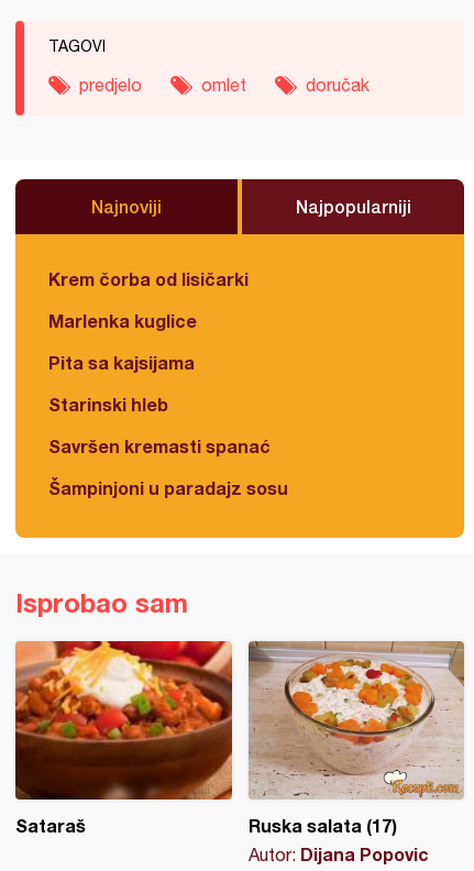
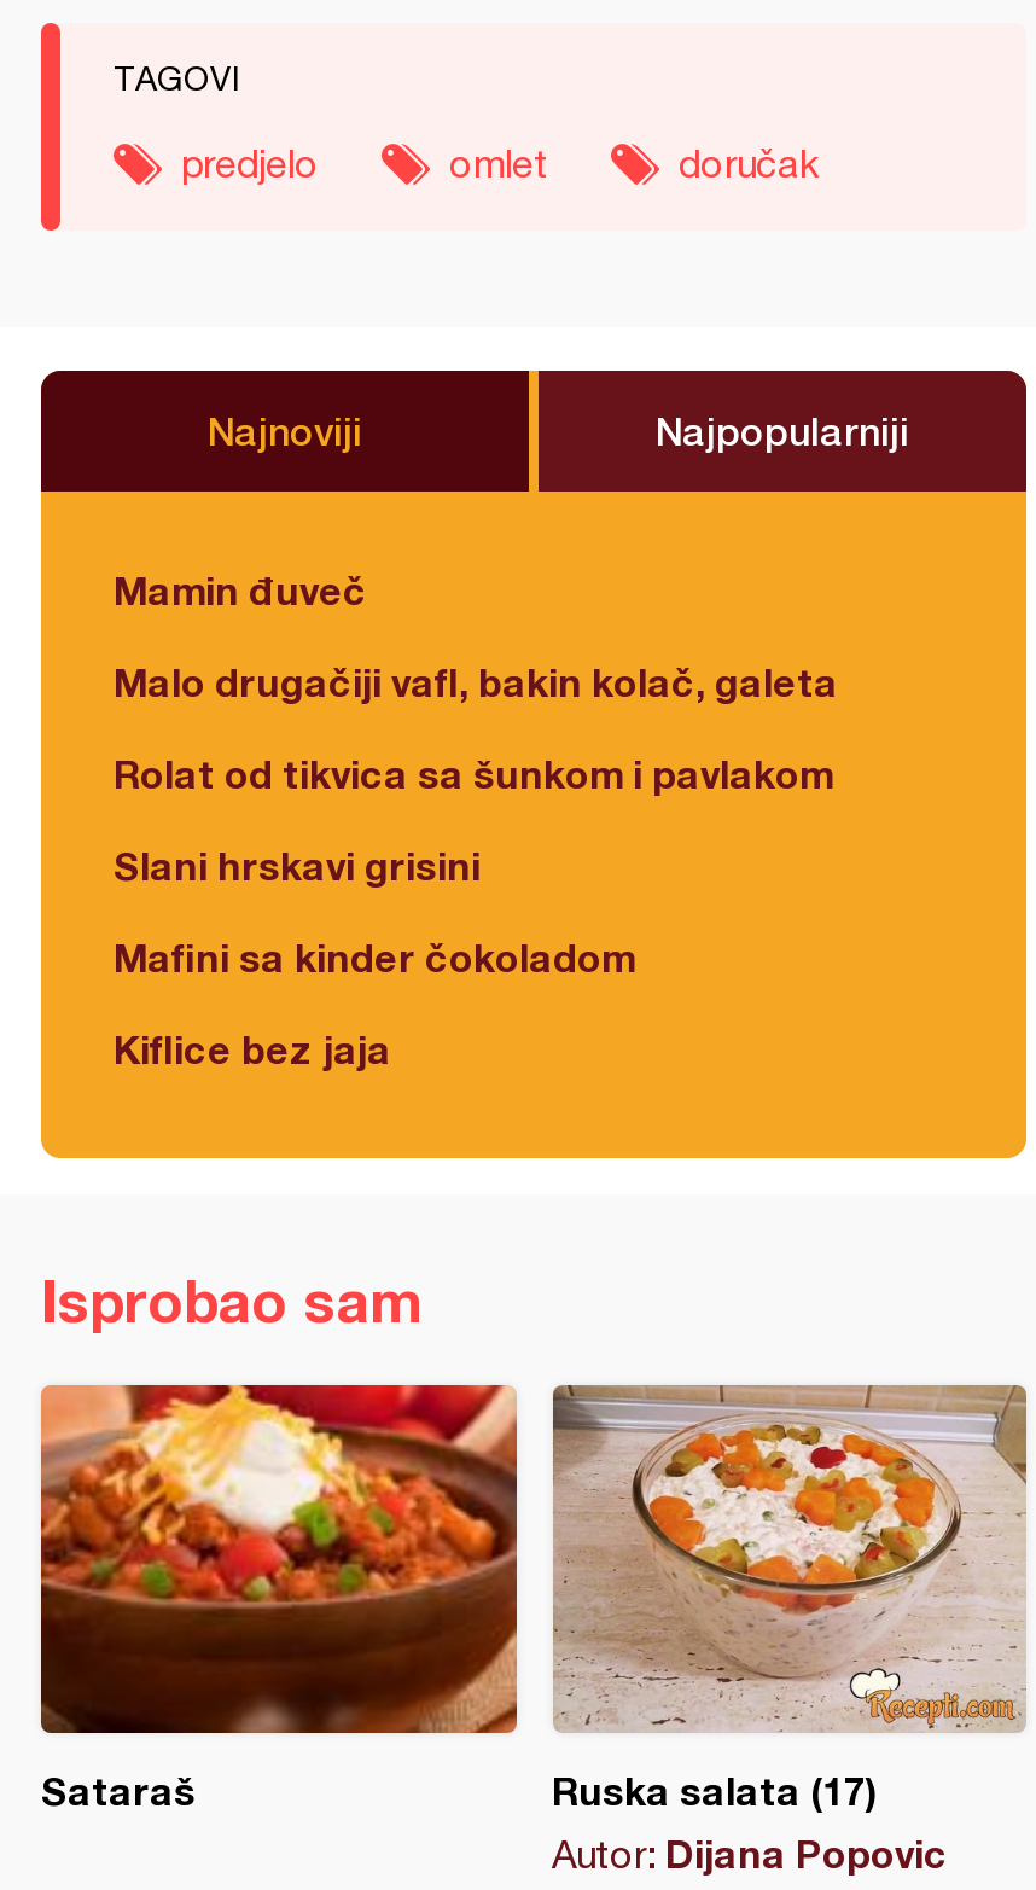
- Krem čorba od lisičarki
+ Mamin đuveč

- Marlenka kuglice
+ Malo drugačiji vafl, bakin kolač, galeta

- Pita sa kajsijama
+ Rolat od tikvica sa šunkom i pavlakom

- Starinski hleb
+ Slani hrskavi grisini

- Savršen kremasti spanać
+ Mafini sa kinder čokoladom

- Šampinjoni u paradajz sosu
+ Kiflice bez jaja
